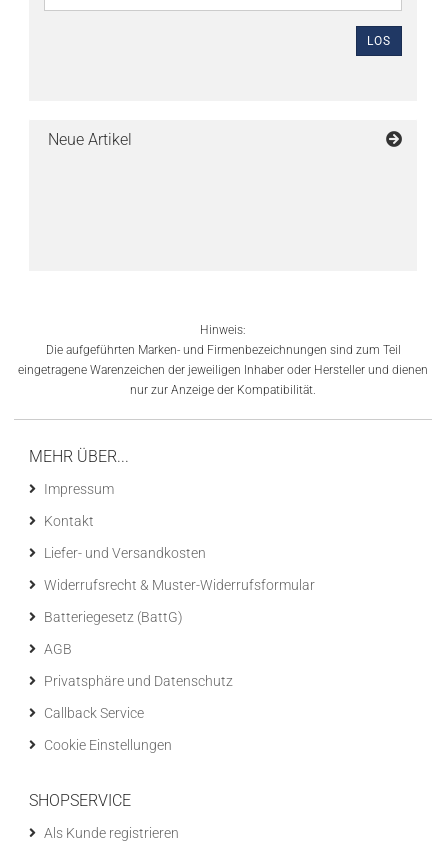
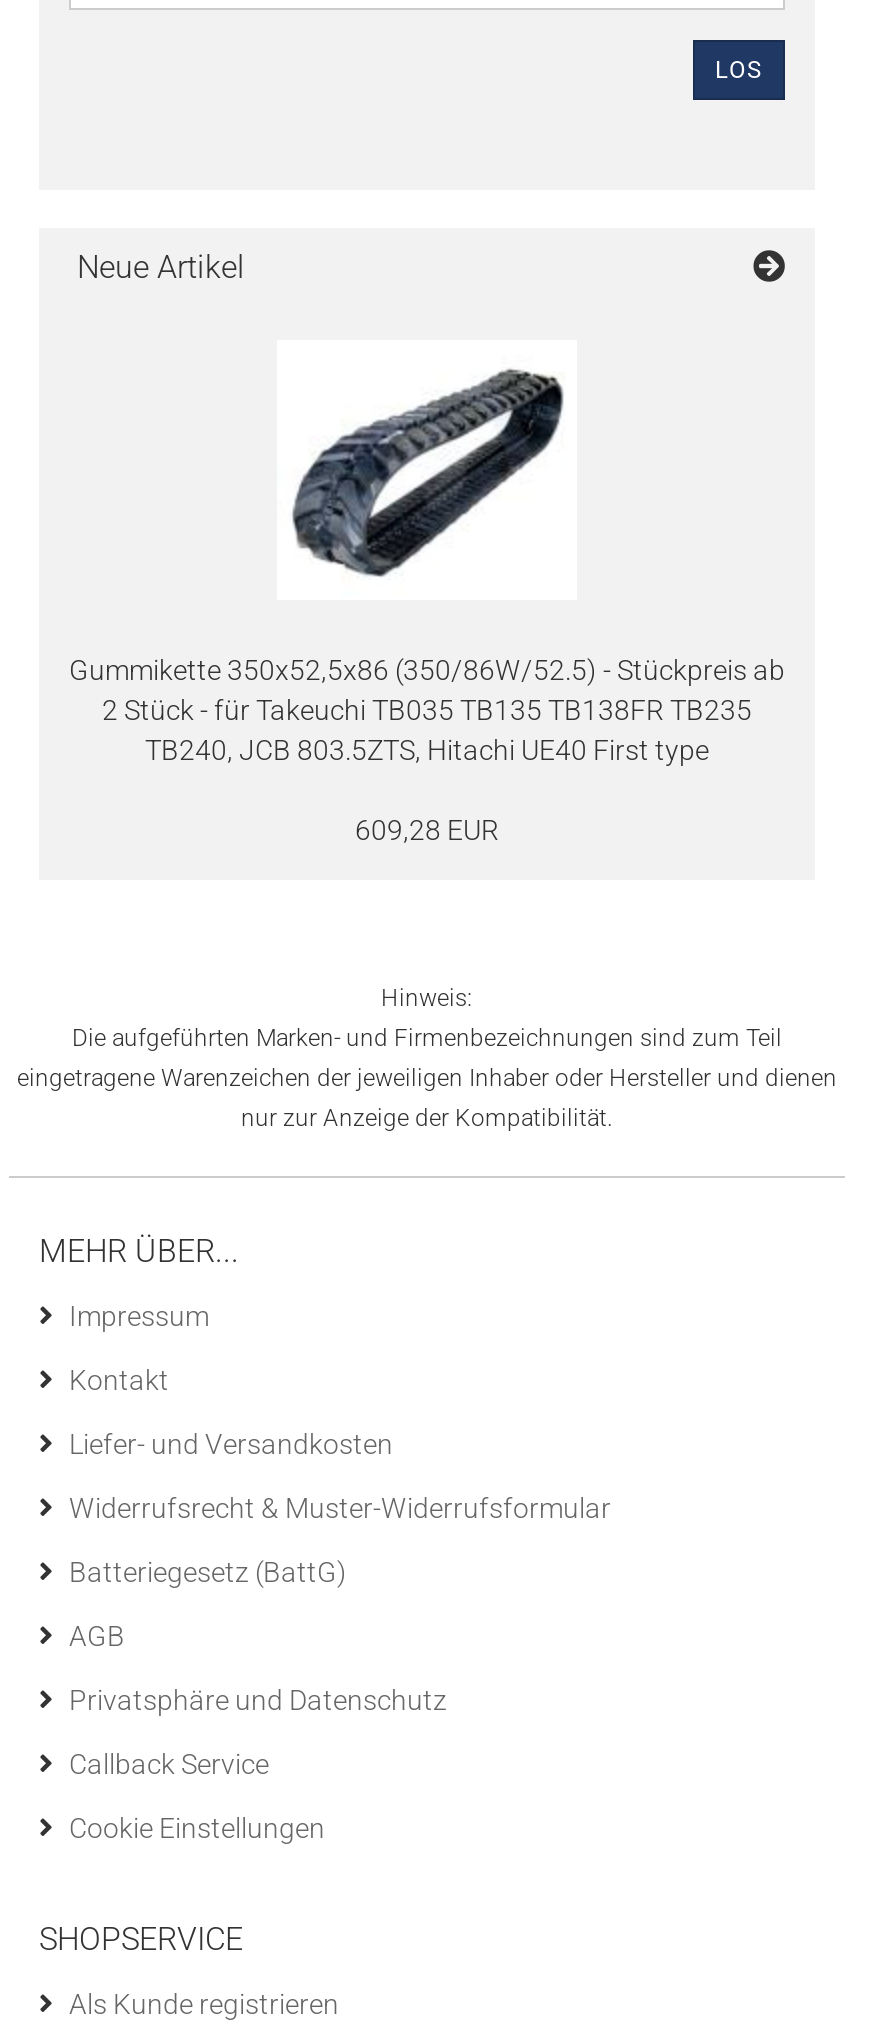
+ [image]
+ Gummikette 350x52,5x86 (350/86W/52.5) - Stückpreis ab
+ 2 Stück - für Takeuchi TB035 TB135 TB138FR TB235
+ TB240, JCB 803.5ZTS, Hitachi UE40 First type
+ 609,28 EUR
